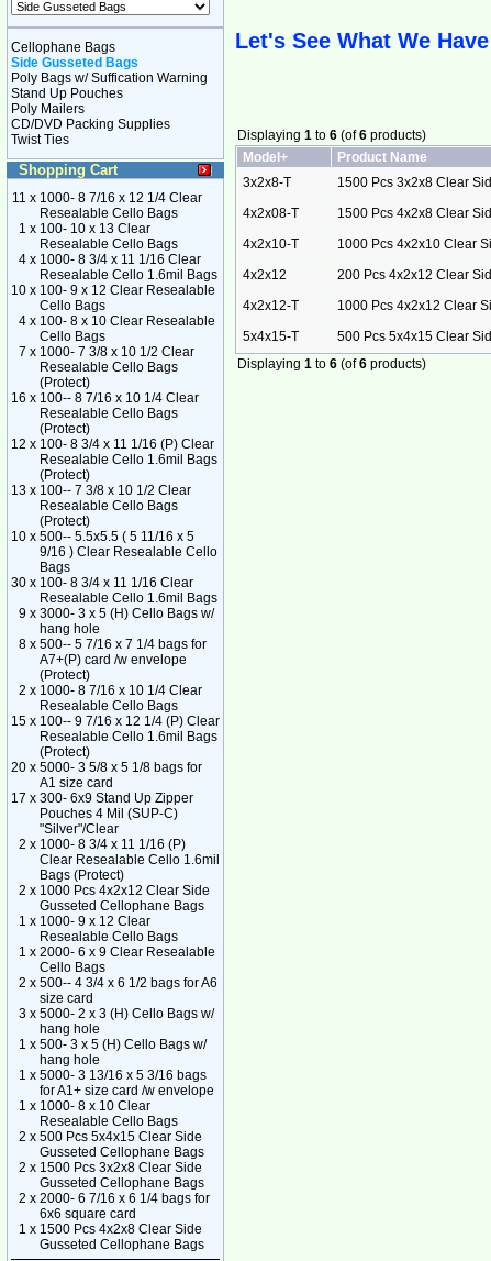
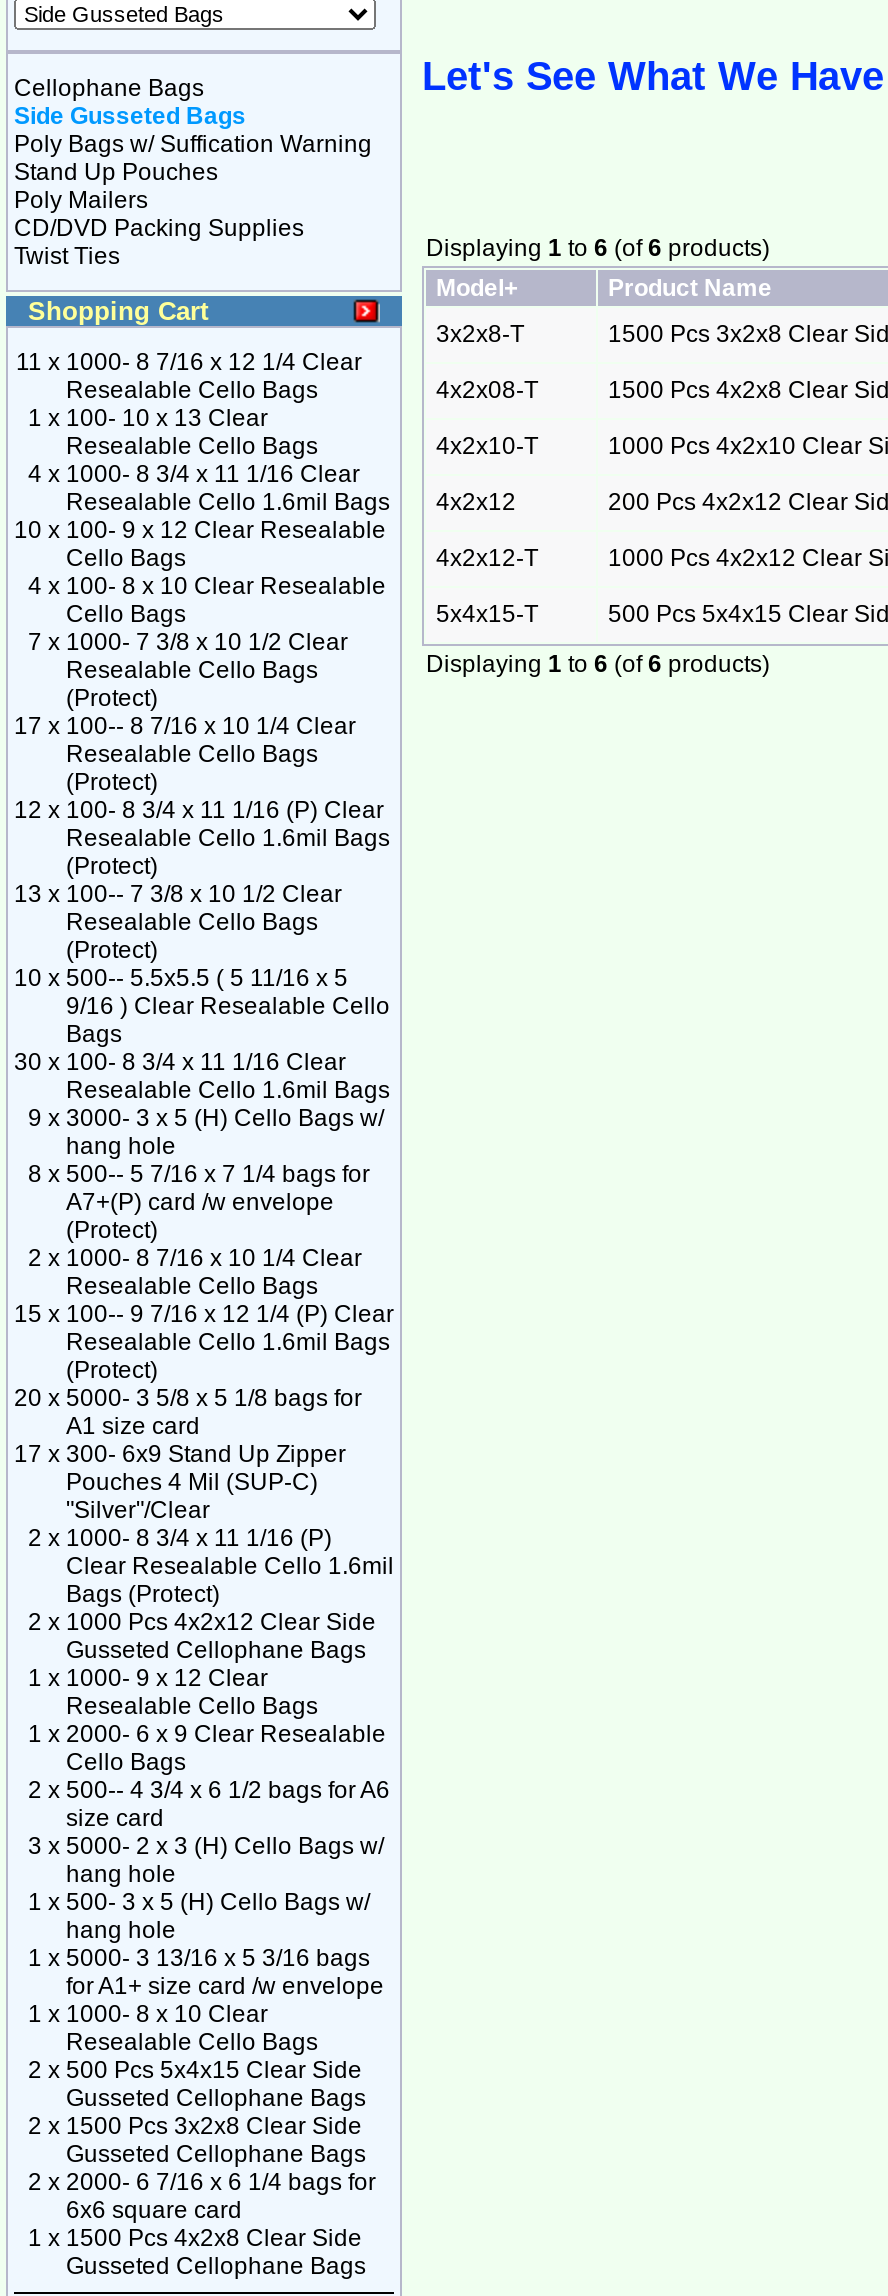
- 16 x 100-- 8 7/16 x 10 1/4 Clear
+ 17 x 100-- 8 7/16 x 10 1/4 Clear
